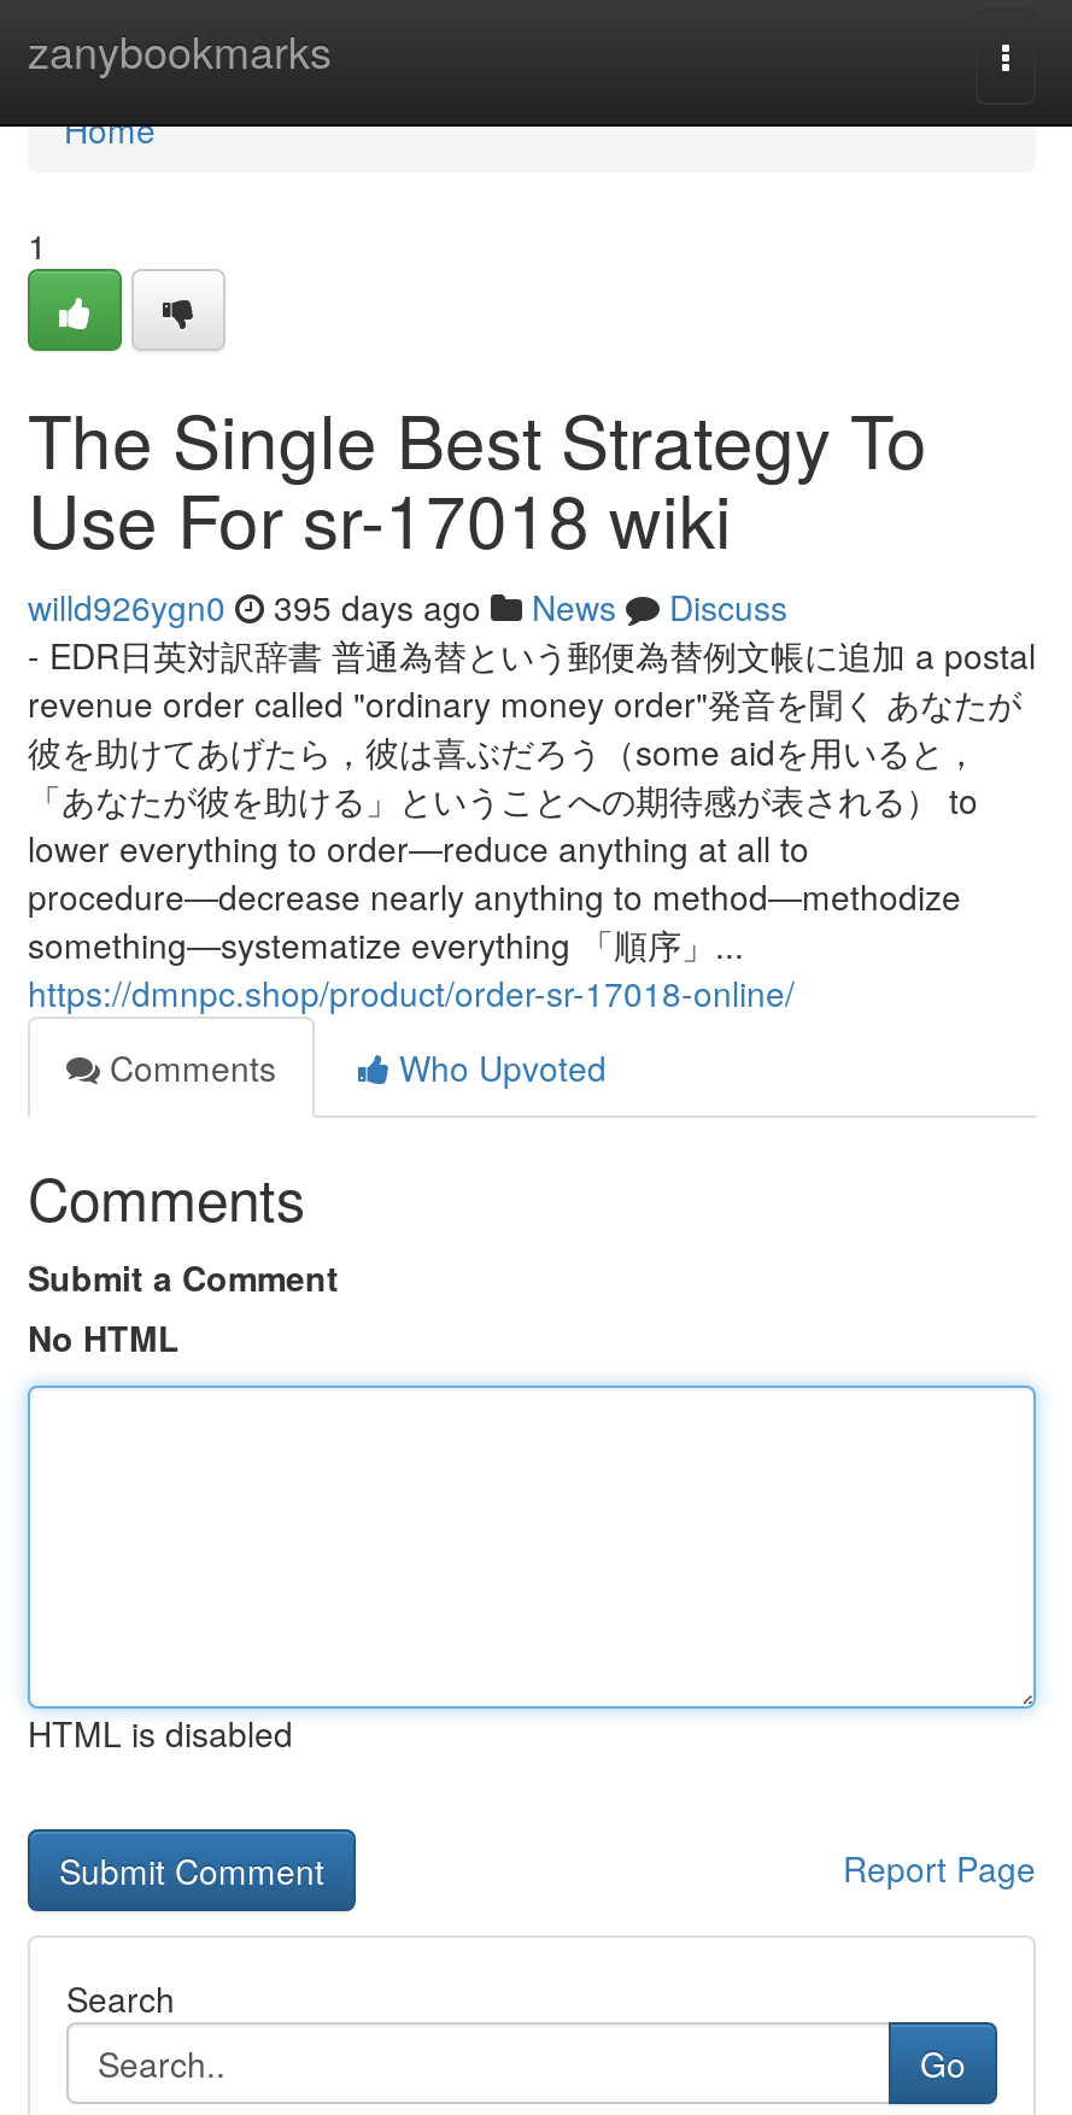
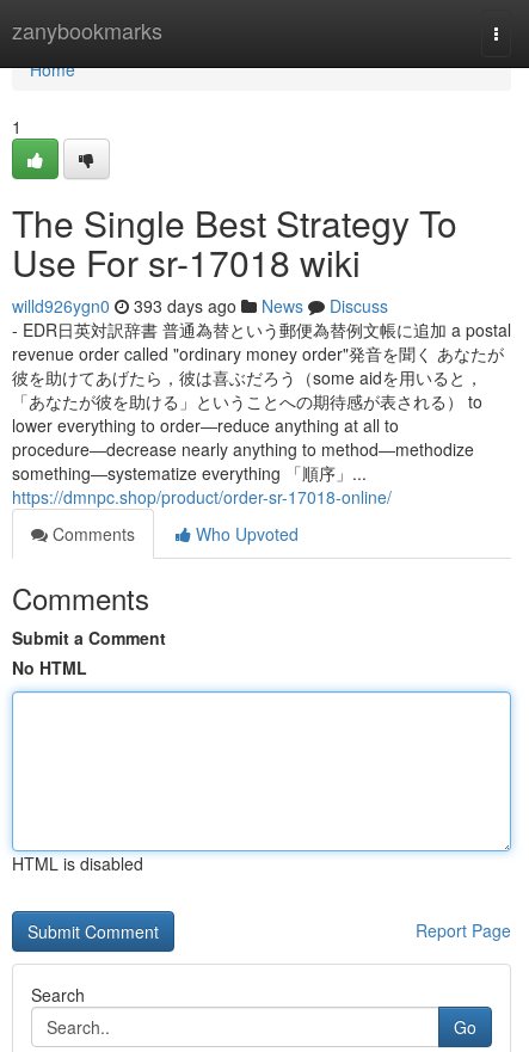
- willd926ygn0 395 days ago News Discuss
+ willd926ygn0 393 days ago News Discuss
